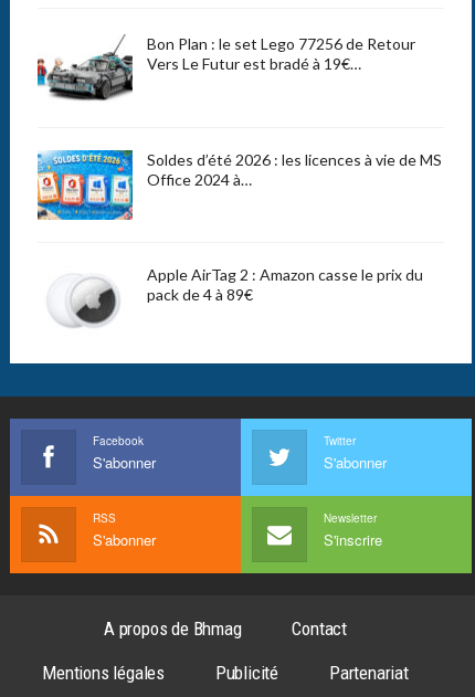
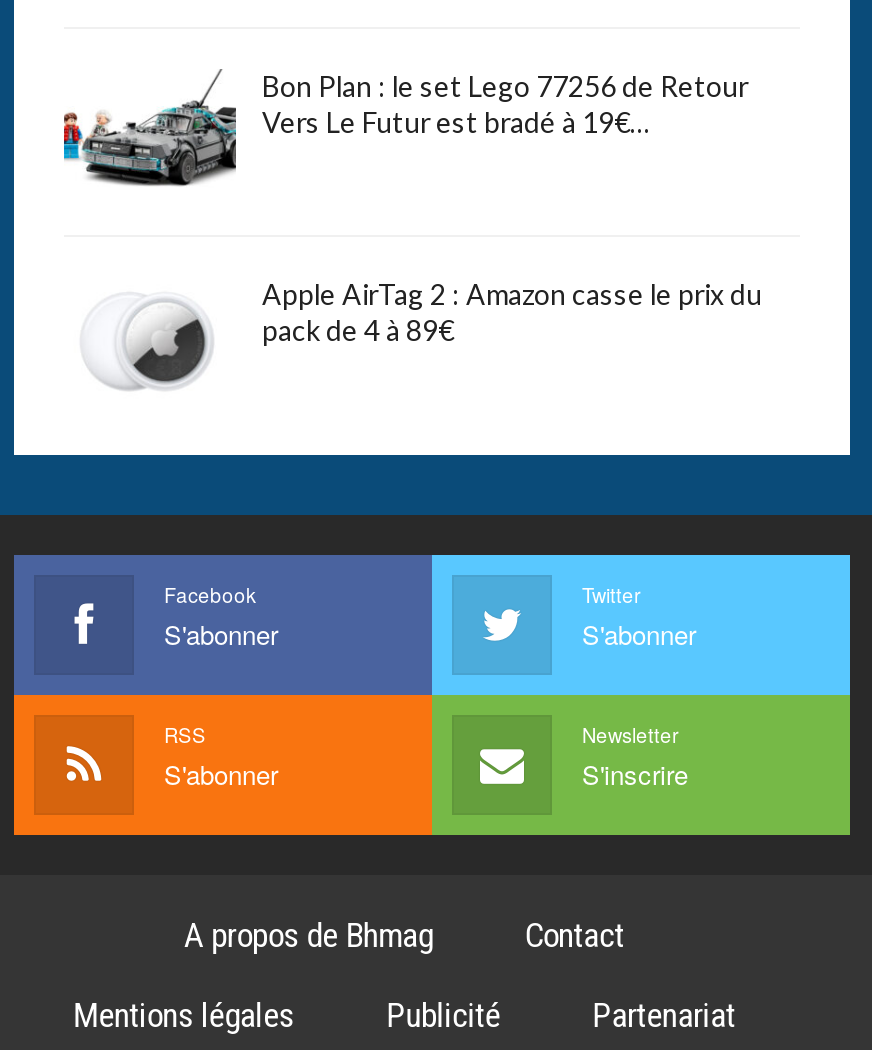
- [image]
- Soldes d’été 2026 : les licences à vie de MS
- Office 2024 à…
